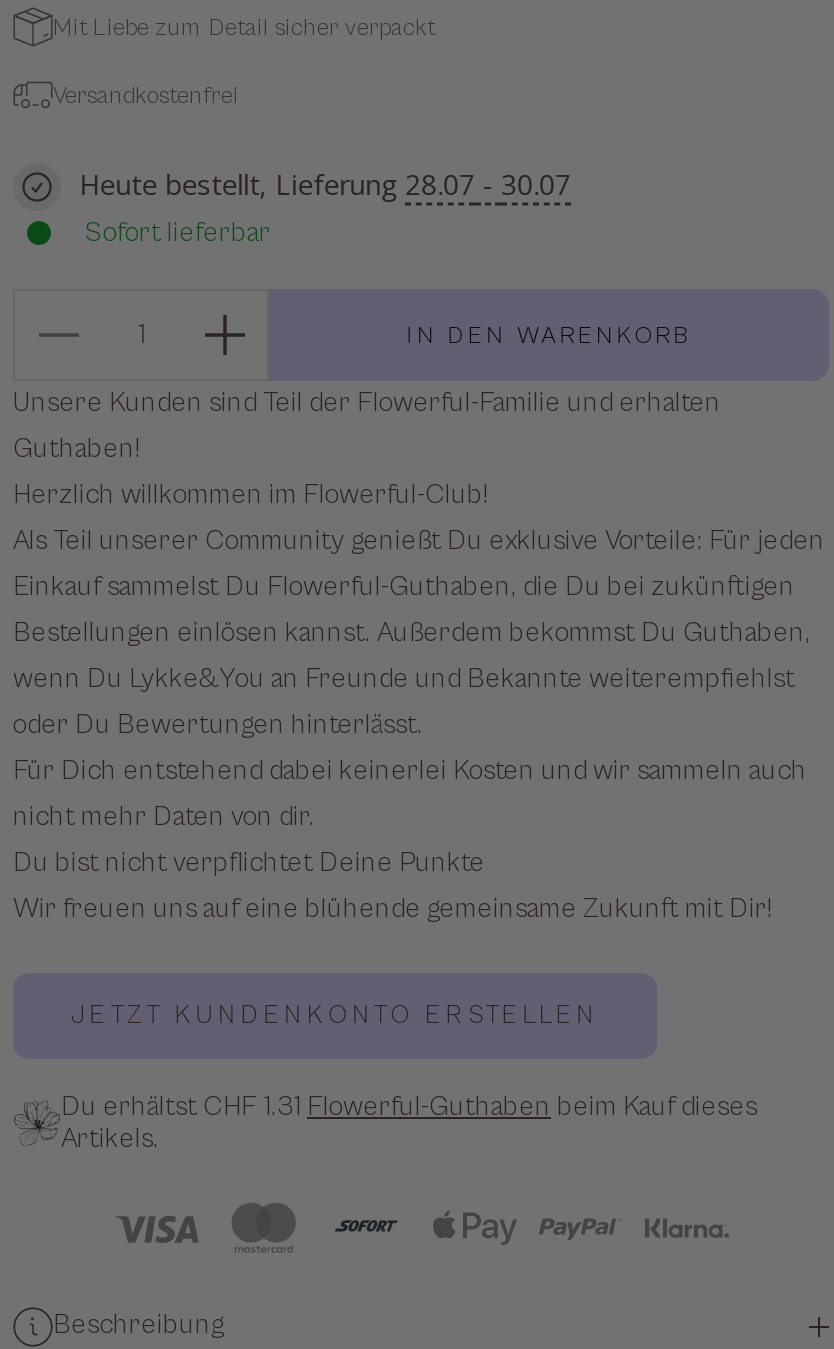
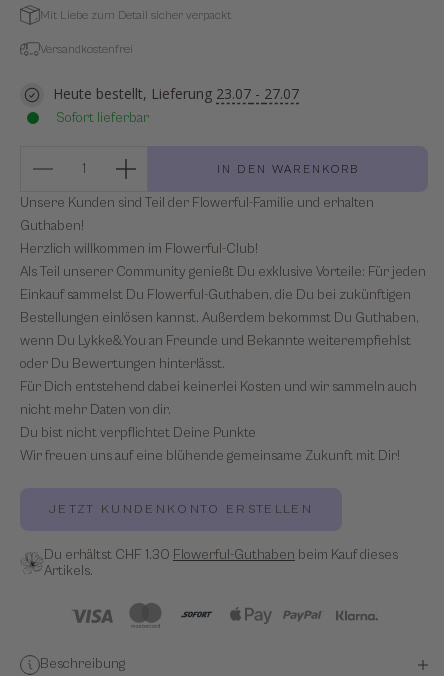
- Heute bestellt, Lieferung 28.07 - 30.07
+ Heute bestellt, Lieferung 23.07 - 27.07

- Du erhältst CHF 1.31 Flowerful-Guthaben beim Kauf dieses
+ Du erhältst CHF 1.30 Flowerful-Guthaben beim Kauf dieses
